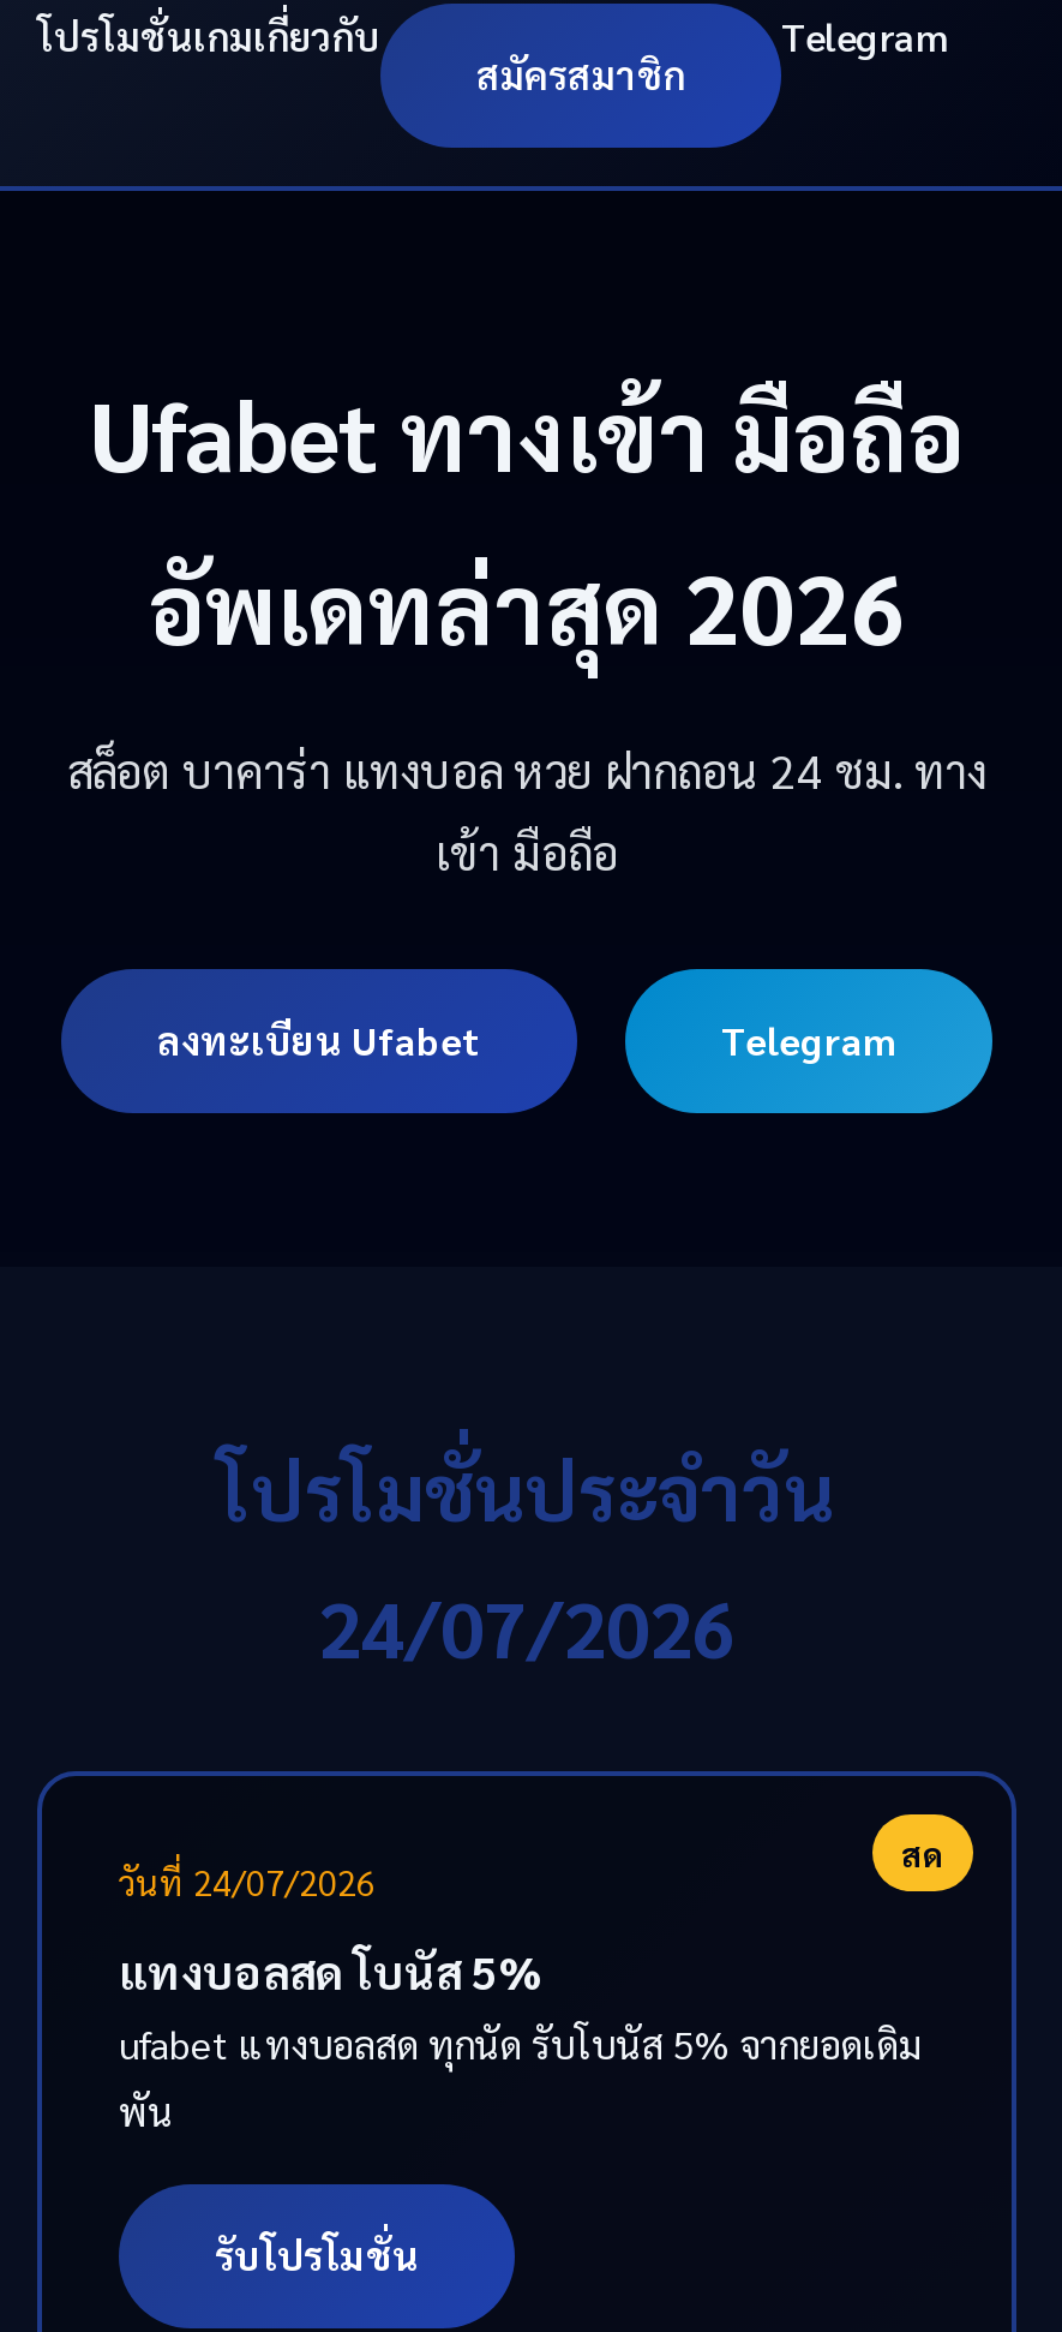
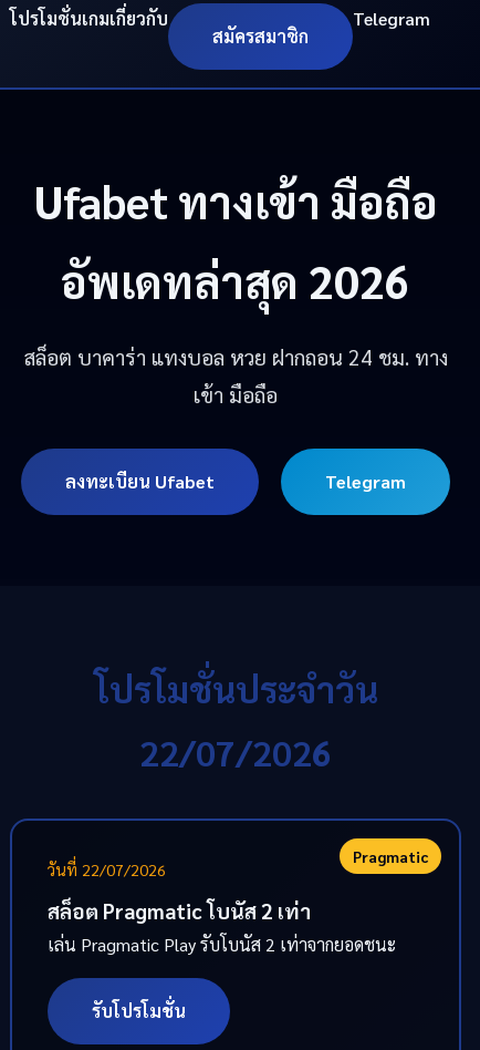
- 24/07/2026
+ 22/07/2026

- สด
- วันที่ 24/07/2026
+ Pragmatic
+ วันที่ 22/07/2026

- แทงบอลสด โบนัส 5%
- ufabet แทงบอลสด ทุกนัด รับโบนัส 5% จากยอดเดิม
- พัน
+ สล็อต Pragmatic โบนัส 2 เท่า
+ เล่น Pragmatic Play รับโบนัส 2 เท่าจากยอดชนะ
